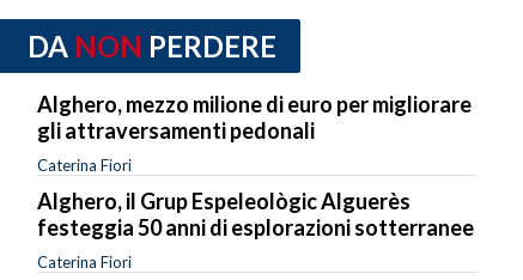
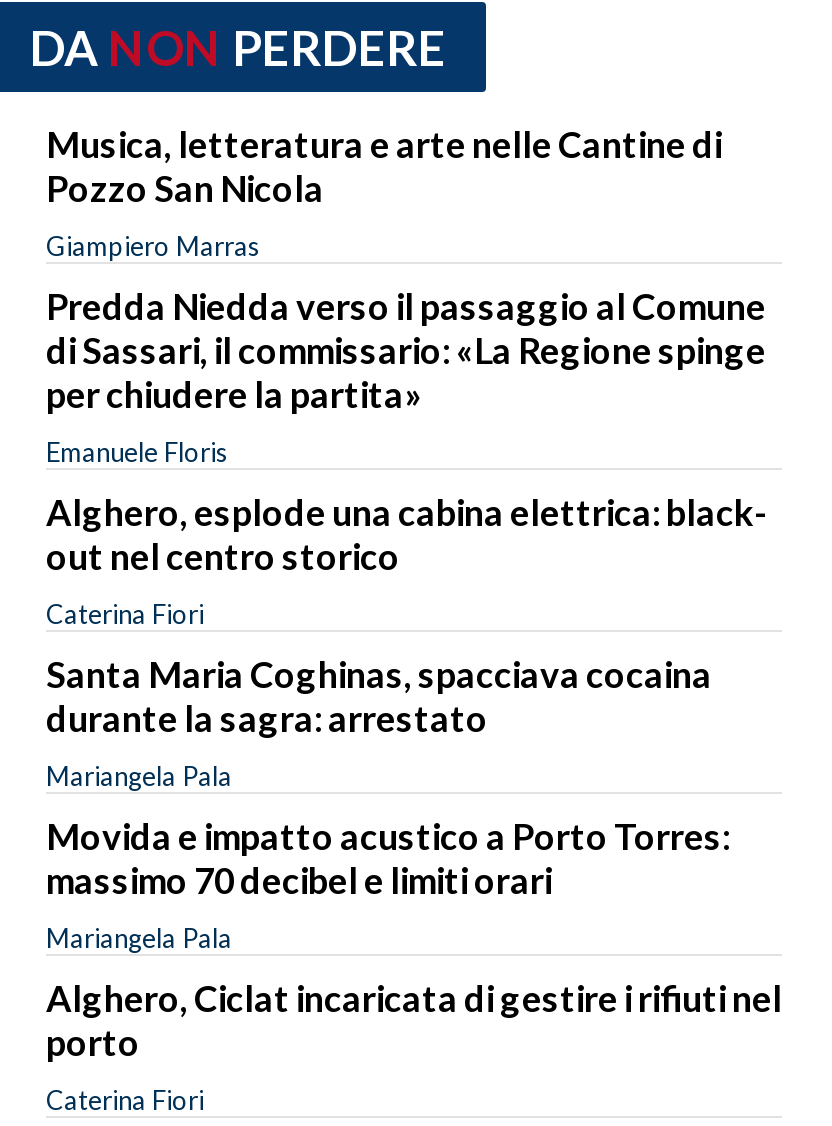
- Alghero, mezzo milione di euro per migliorare
- gli attraversamenti pedonali
+ Musica, letteratura e arte nelle Cantine di
+ Pozzo San Nicola
+ Giampiero Marras
+ Predda Niedda verso il passaggio al Comune
+ di Sassari, il commissario: «La Regione spinge
+ per chiudere la partita»
+ Emanuele Floris
+ Alghero, esplode una cabina elettrica: black-
+ out nel centro storico

- Alghero, il Grup Espeleològic Alguerès
- festeggia 50 anni di esplorazioni sotterranee
+ Santa Maria Coghinas, spacciava cocaina
+ durante la sagra: arrestato
+ Mariangela Pala
+ Movida e impatto acustico a Porto Torres:
+ massimo 70 decibel e limiti orari
+ Mariangela Pala
+ Alghero, Ciclat incaricata di gestire i rifiuti nel
+ porto
